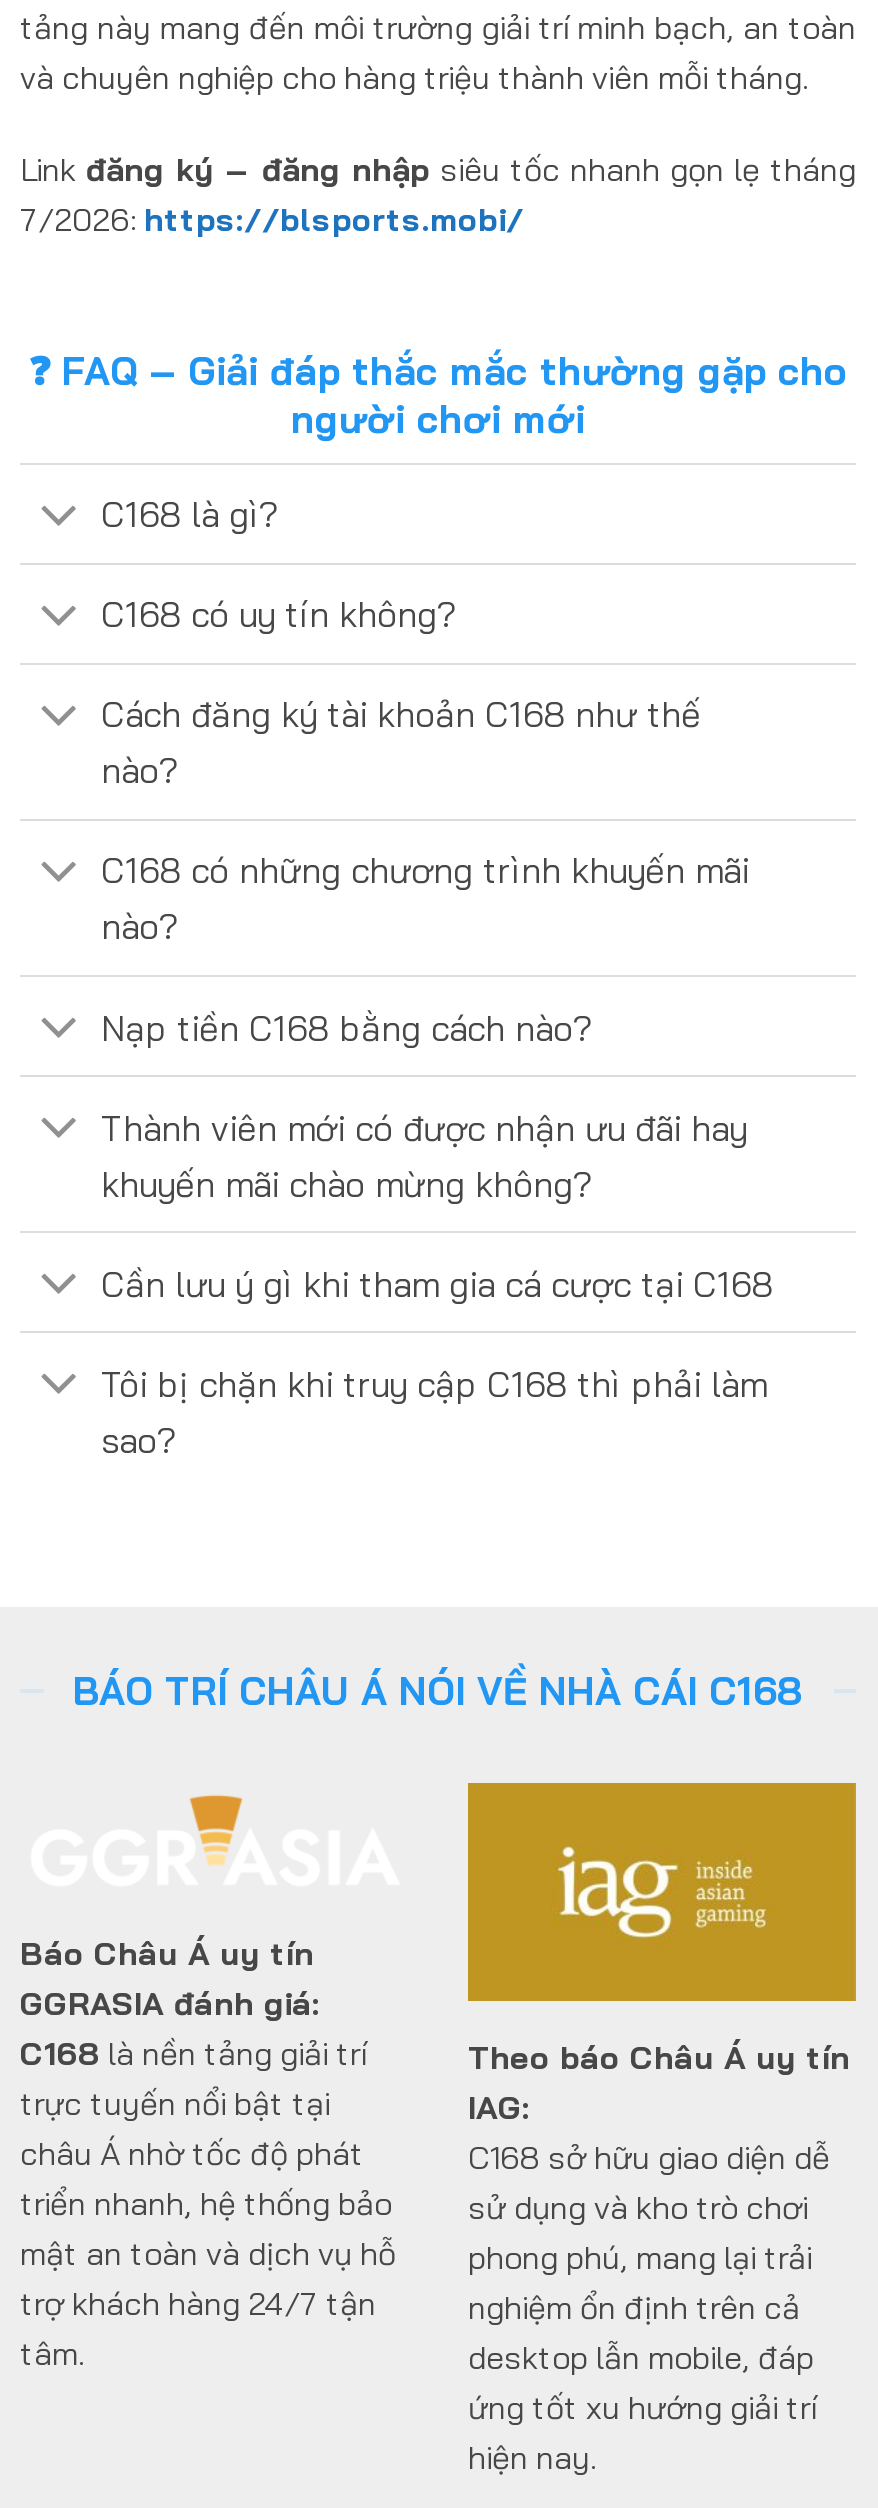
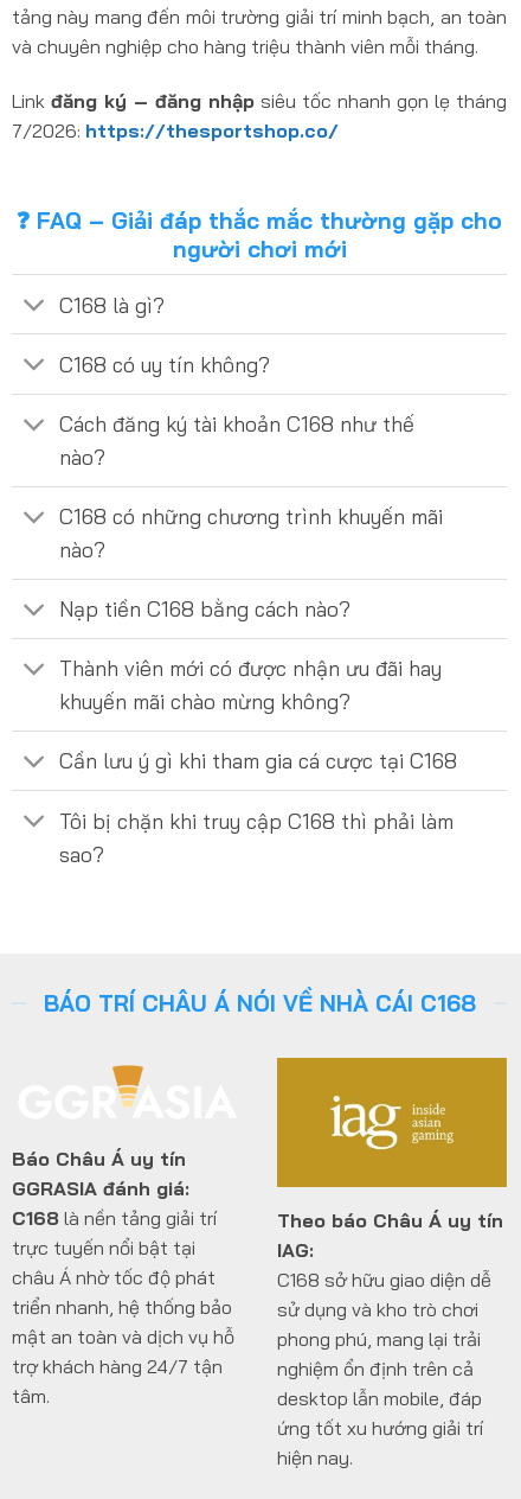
- 7/2026: https://blsports.mobi/
+ 7/2026: https://thesportshop.co/
